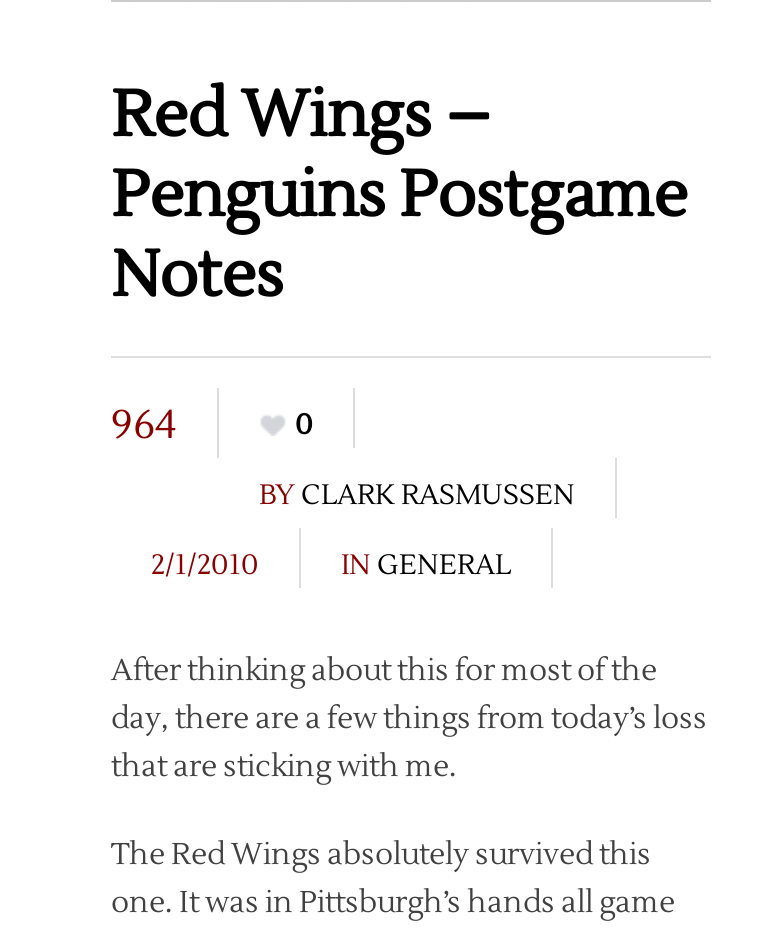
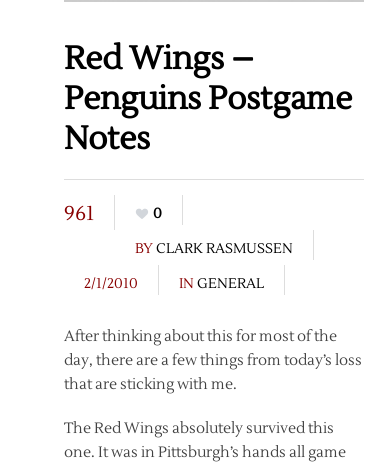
- 964
+ 961
